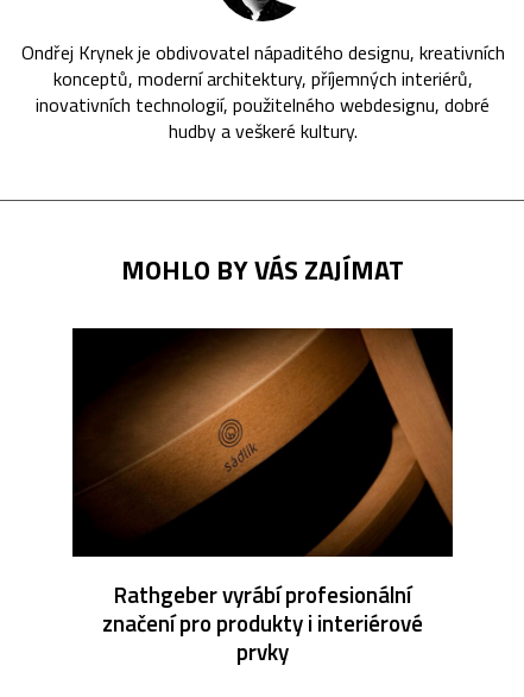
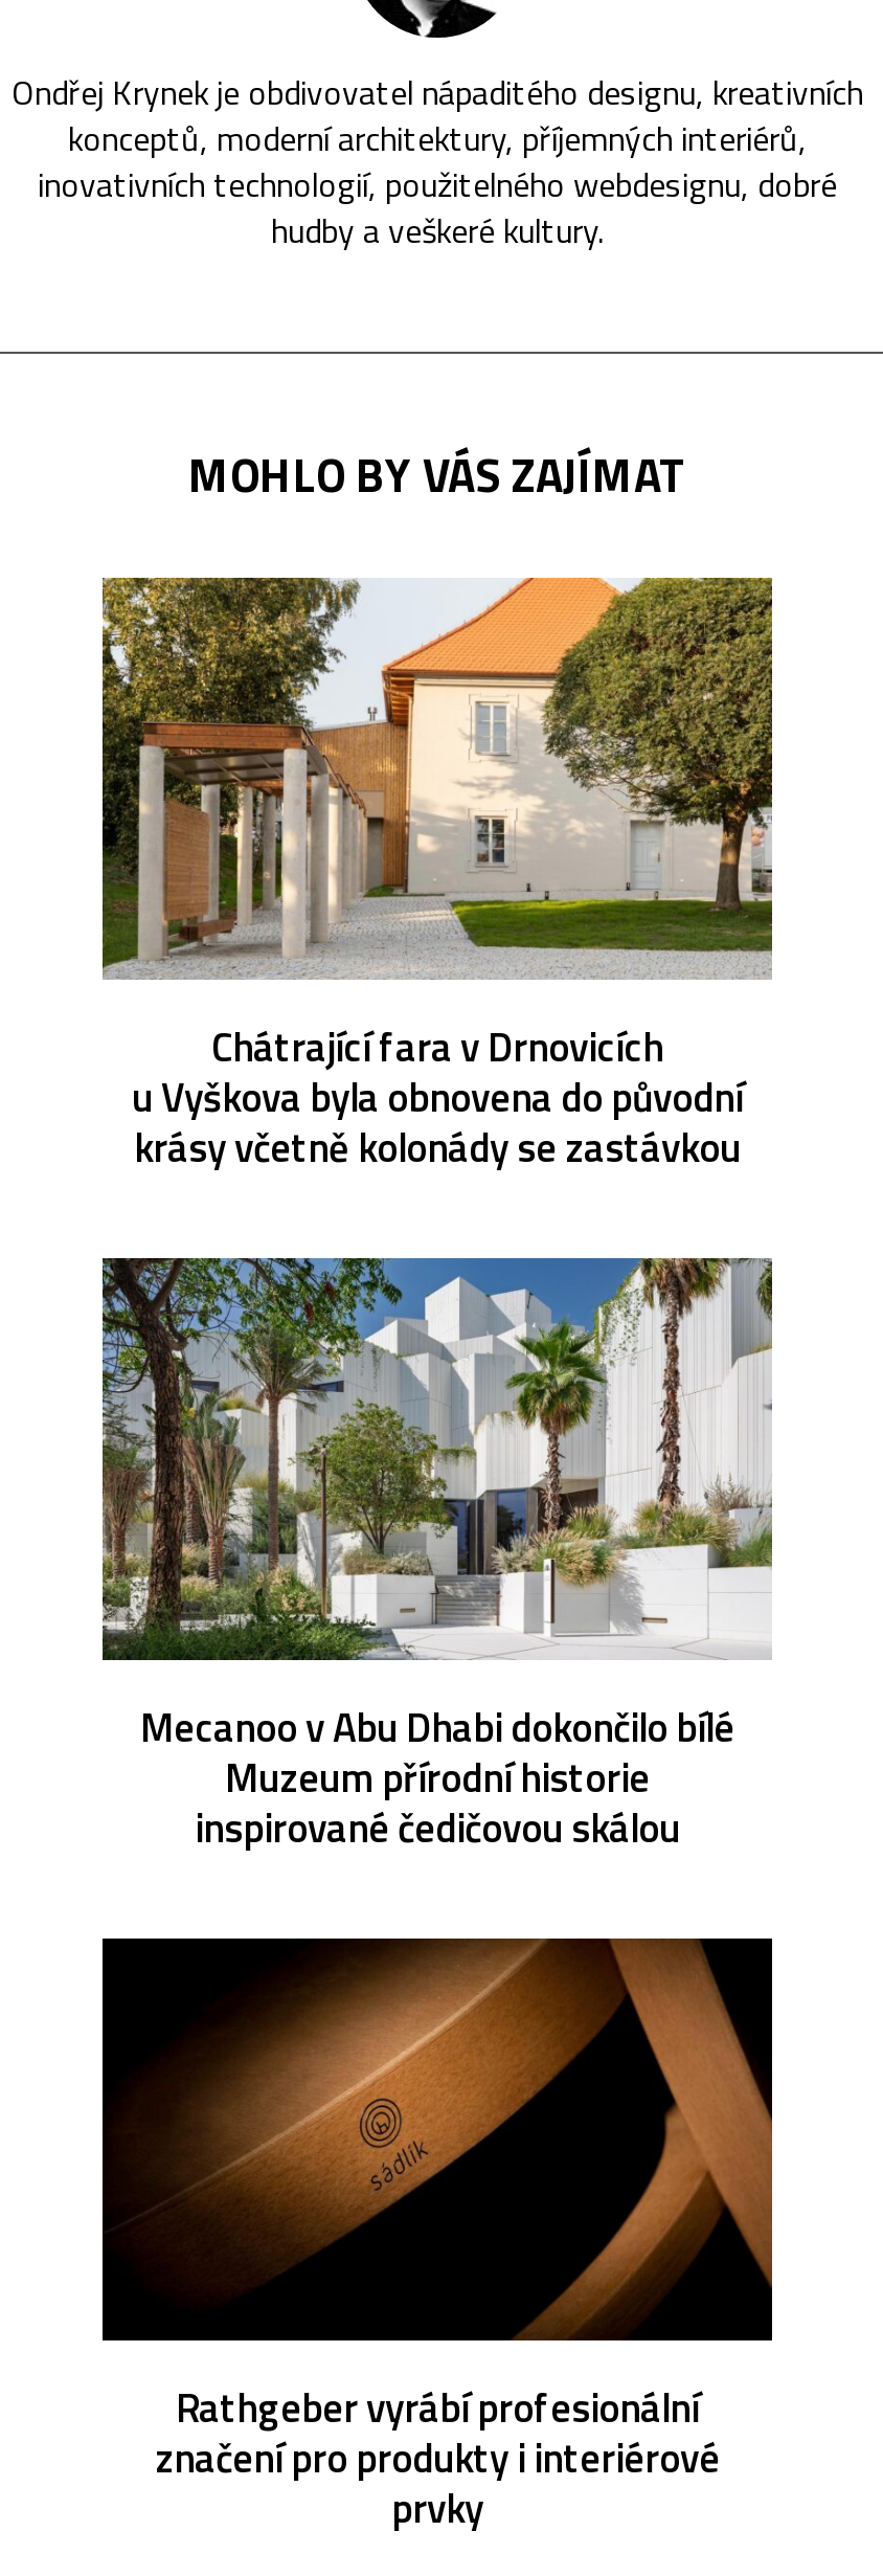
+ [image]
+ Chátrající fara v Drnovicích
+ u Vyškova byla obnovena do původní
+ krásy včetně kolonády se zastávkou

+ [image]
+ Mecanoo v Abu Dhabi dokončilo bílé
+ Muzeum přírodní historie
+ inspirované čedičovou skálou
